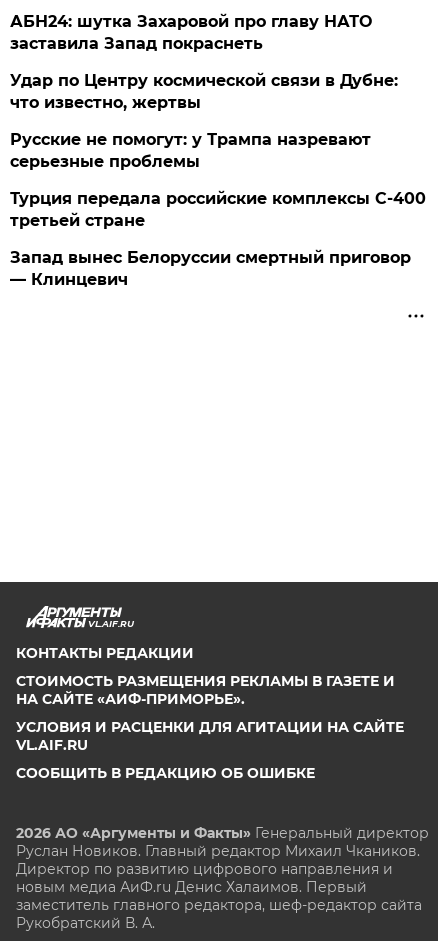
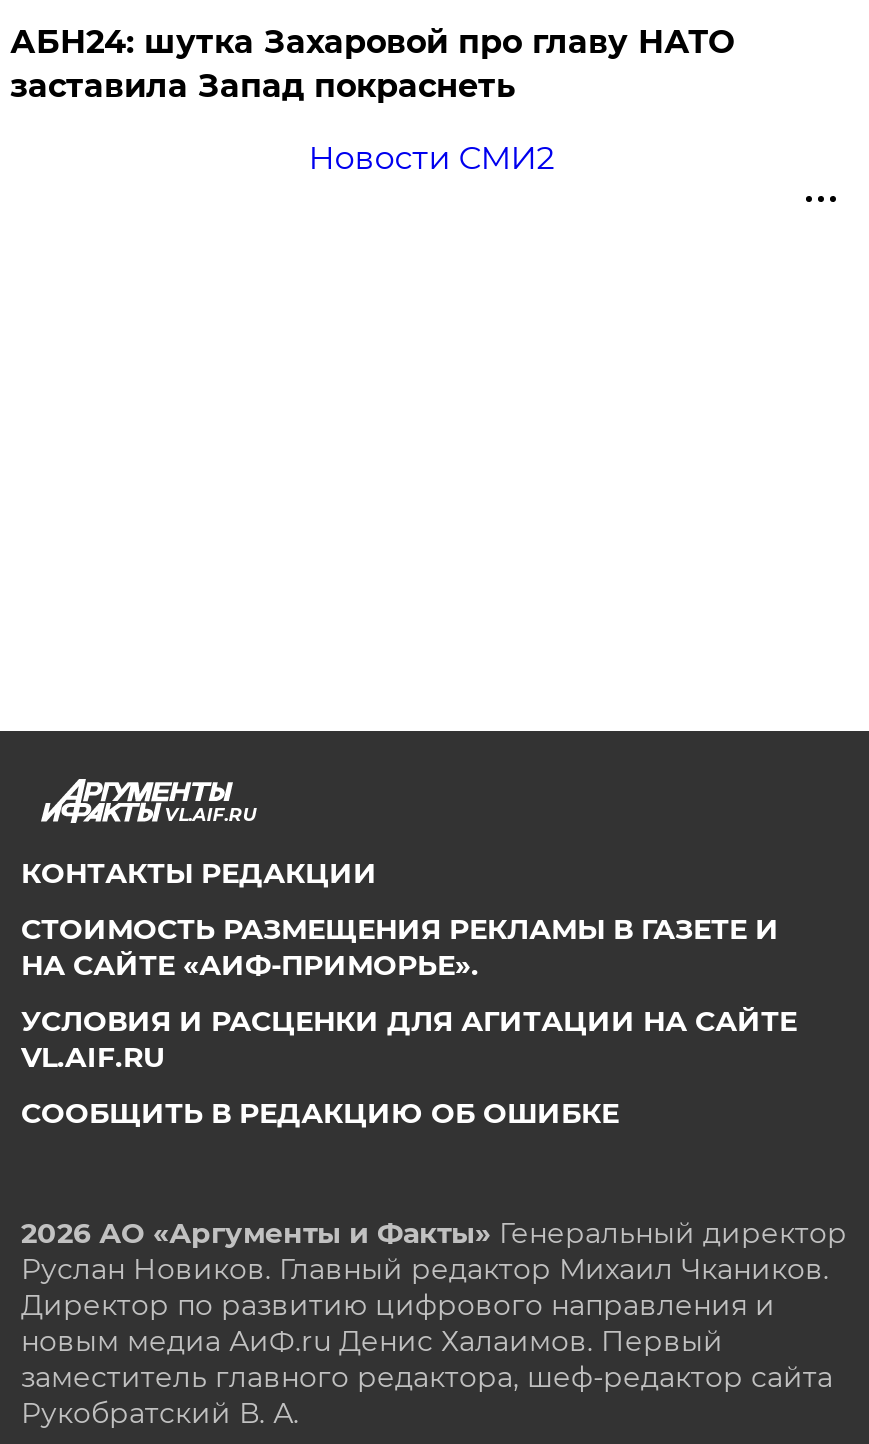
- Удар по Центру космической связи в Дубне:
- что известно, жертвы
- Русские не помогут: у Трампа назревают
- серьезные проблемы
- Турция передала российские комплексы С-400
- третьей стране
- Запад вынес Белоруссии смертный приговор
- — Клинцевич
+ Новости СМИ2
